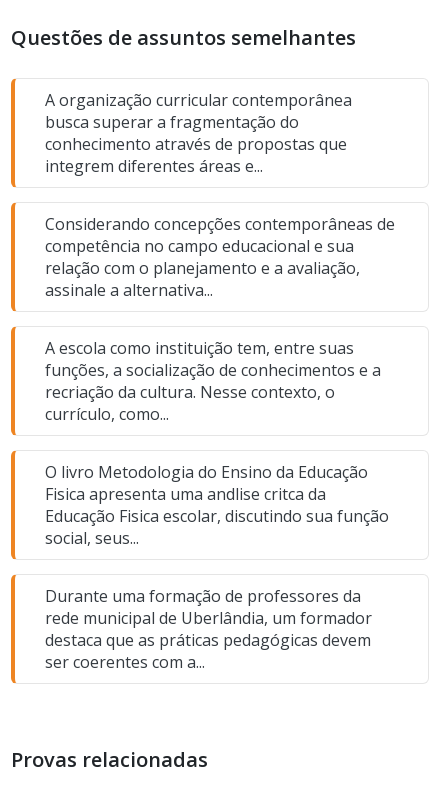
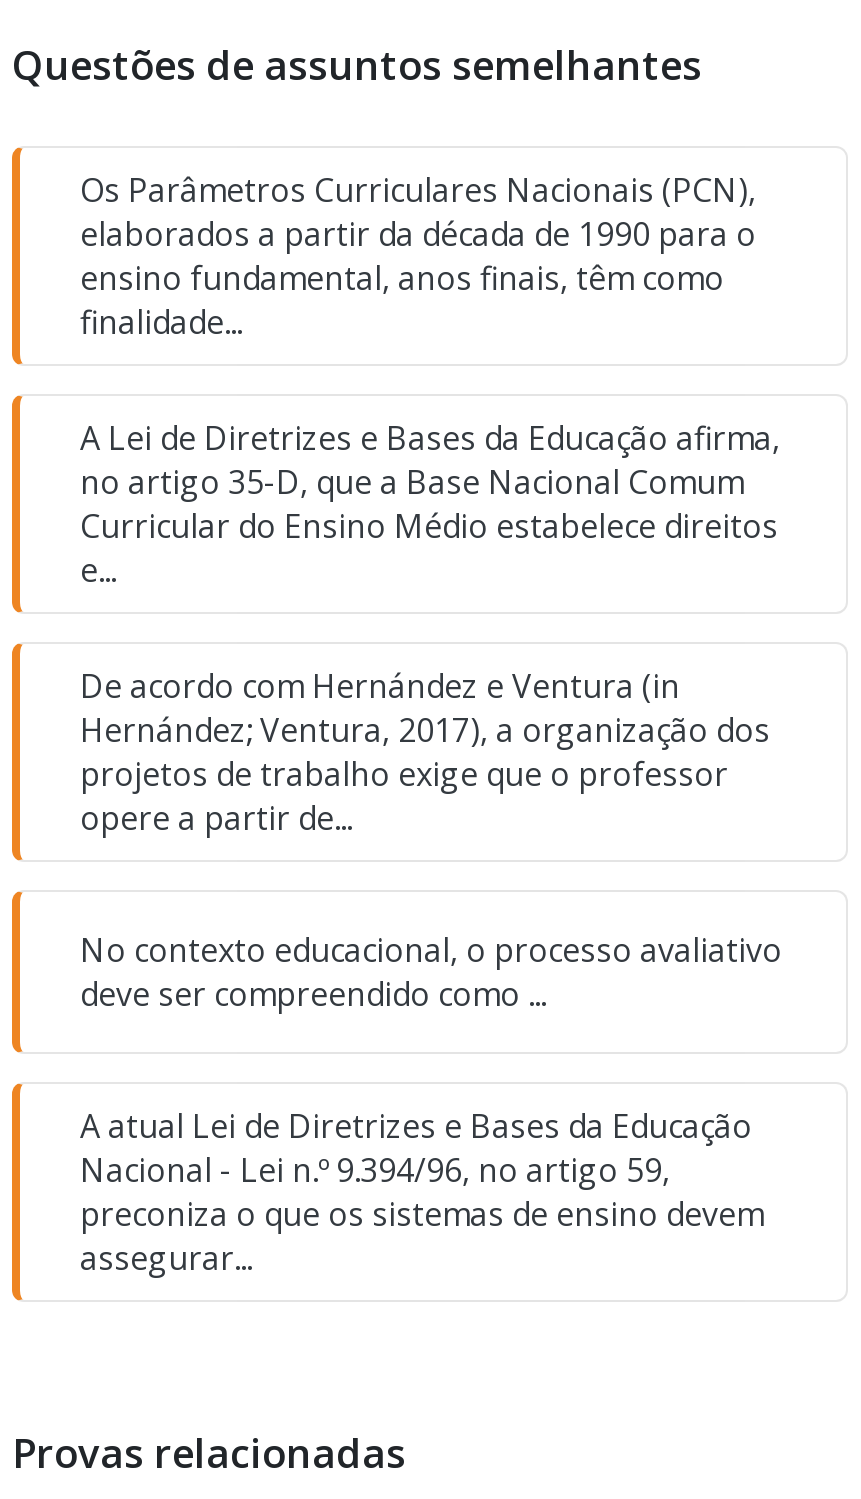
- A organização curricular contemporânea
- busca superar a fragmentação do
- conhecimento através de propostas que
- integrem diferentes áreas e...
+ Os Parâmetros Curriculares Nacionais (PCN),
+ elaborados a partir da década de 1990 para o
+ ensino fundamental, anos finais, têm como
+ finalidade...

- Considerando concepções contemporâneas de
- competência no campo educacional e sua
- relação com o planejamento e a avaliação,
- assinale a alternativa...
+ A Lei de Diretrizes e Bases da Educação afirma,
+ no artigo 35-D, que a Base Nacional Comum
+ Curricular do Ensino Médio estabelece direitos
+ e...

- A escola como instituição tem, entre suas
- funções, a socialização de conhecimentos e a
- recriação da cultura. Nesse contexto, o
- currículo, como...
+ De acordo com Hernández e Ventura (in
+ Hernández; Ventura, 2017), a organização dos
+ projetos de trabalho exige que o professor
+ opere a partir de...

- O livro Metodologia do Ensino da Educação
- Fisica apresenta uma andlise critca da
- Educação Fisica escolar, discutindo sua função
- social, seus...
+ No contexto educacional, o processo avaliativo
+ deve ser compreendido como ...

- Durante uma formação de professores da
- rede municipal de Uberlândia, um formador
- destaca que as práticas pedagógicas devem
- ser coerentes com a...
+ A atual Lei de Diretrizes e Bases da Educação
+ Nacional - Lei n.º 9.394/96, no artigo 59,
+ preconiza o que os sistemas de ensino devem
+ assegurar...
